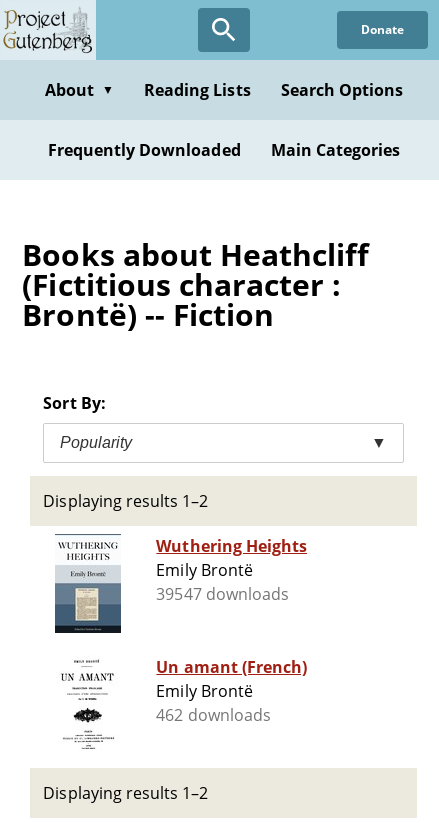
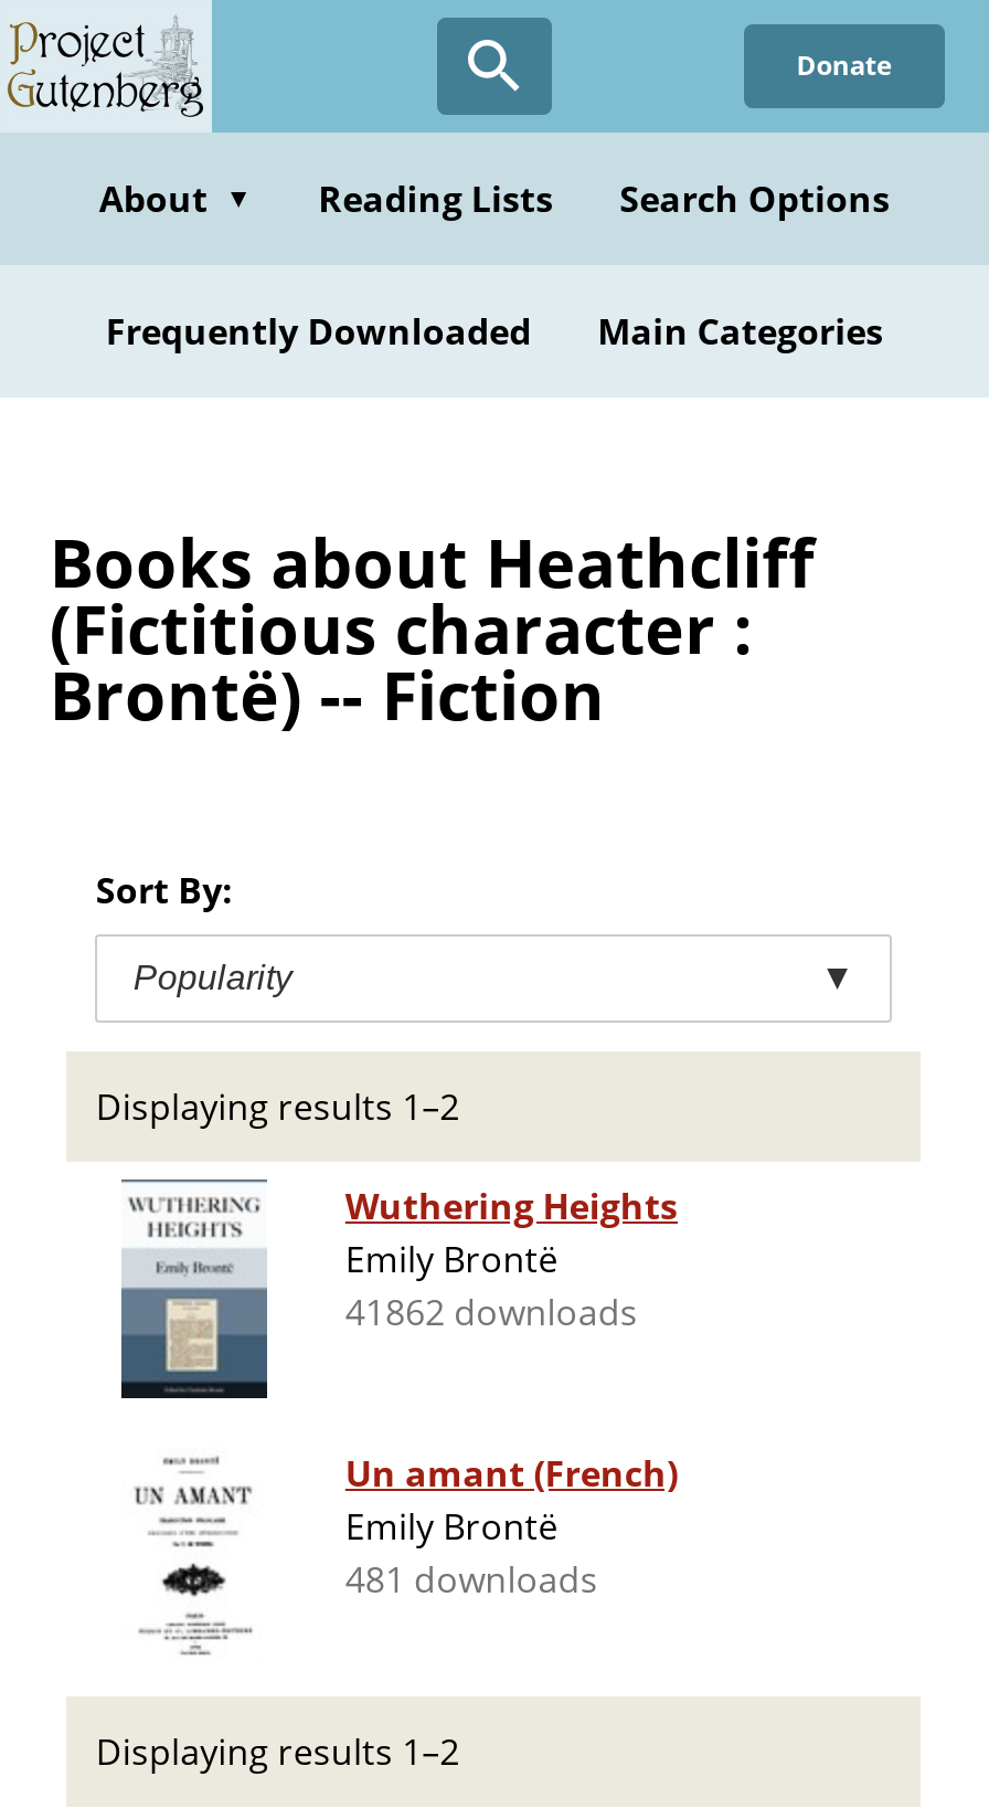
- 39547 downloads
+ 41862 downloads

- 462 downloads
+ 481 downloads
